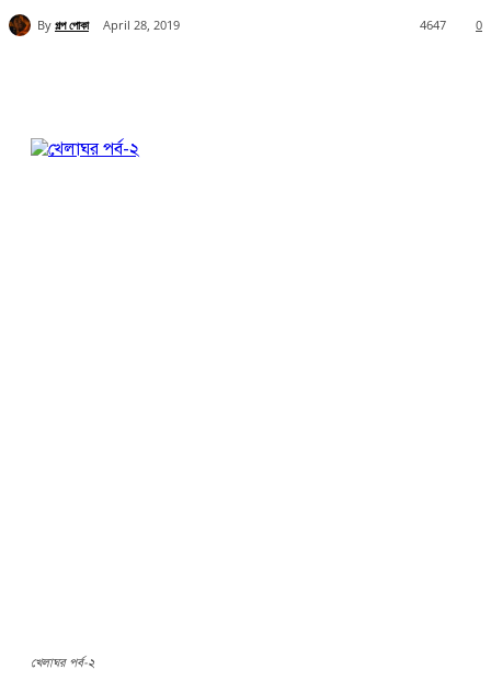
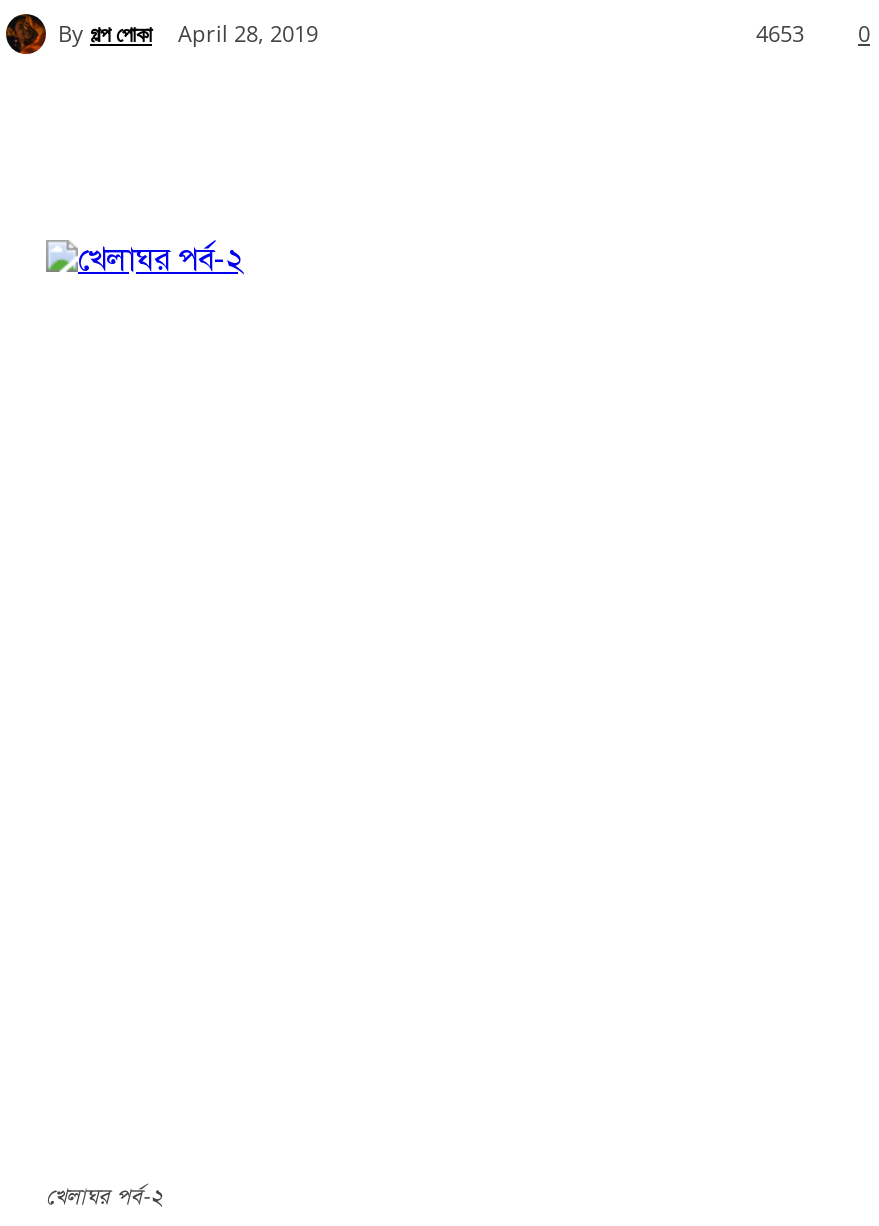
- 4647 0
+ 4653 0
